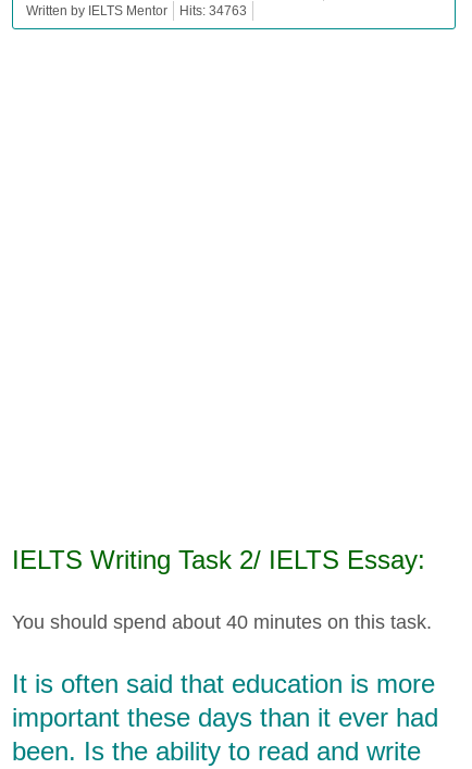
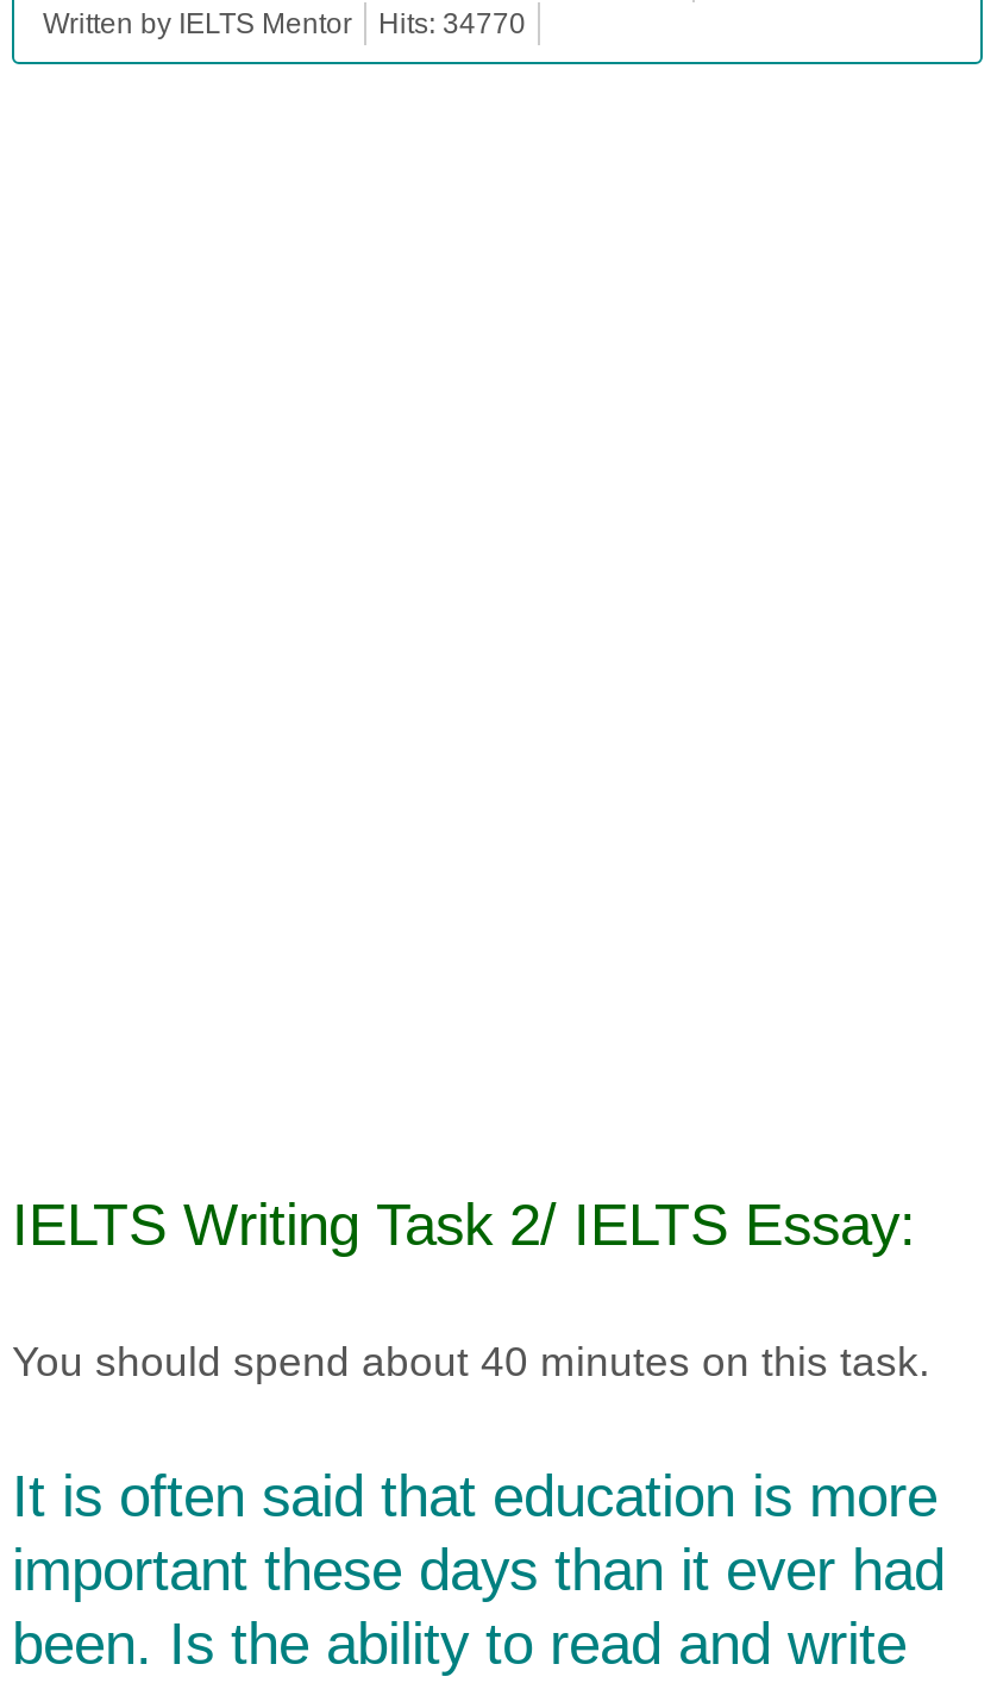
- Written by IELTS Mentor Hits: 34763
+ Written by IELTS Mentor Hits: 34770
